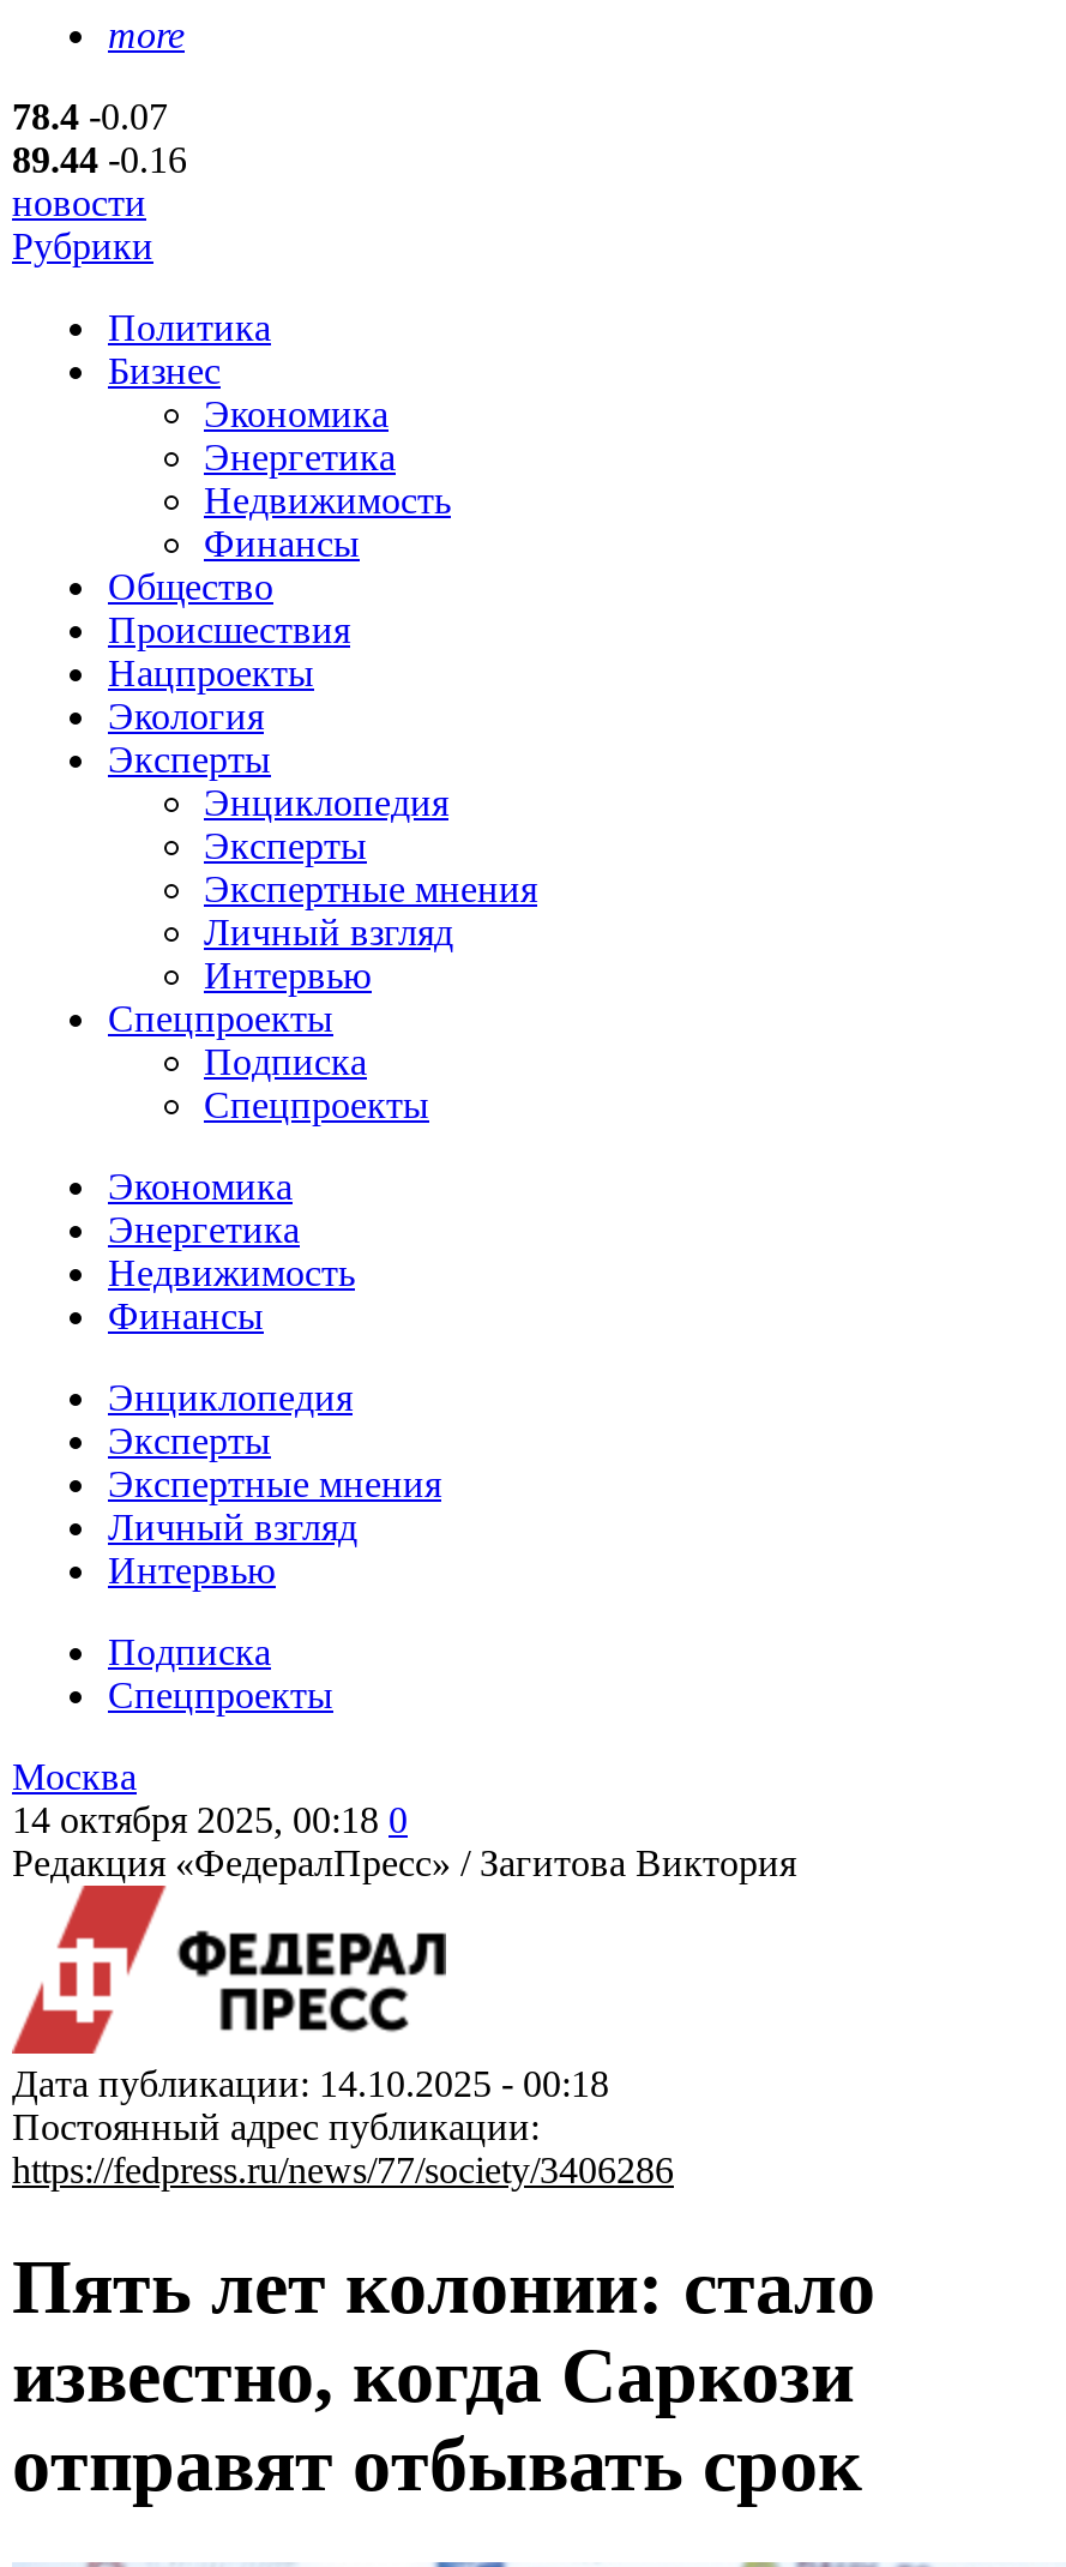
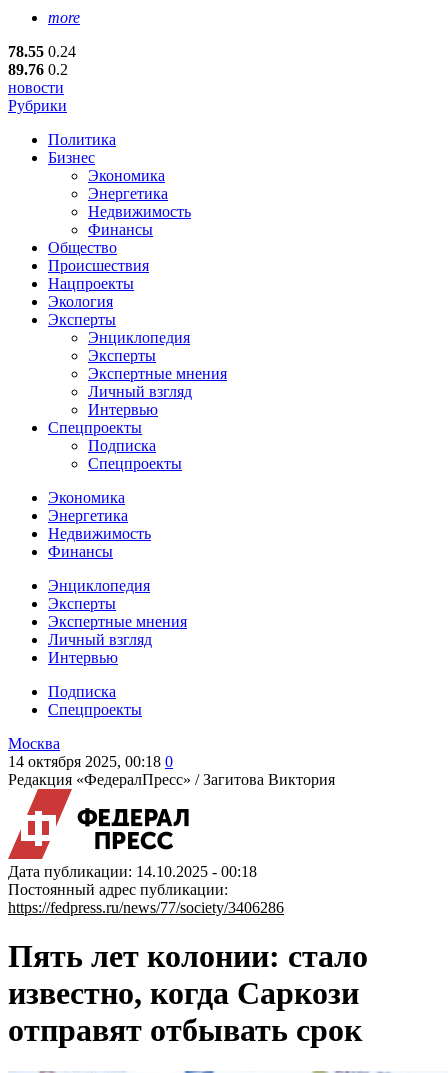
- 78.4 -0.07
+ 78.55 0.24

- 89.44 -0.16
+ 89.76 0.2
